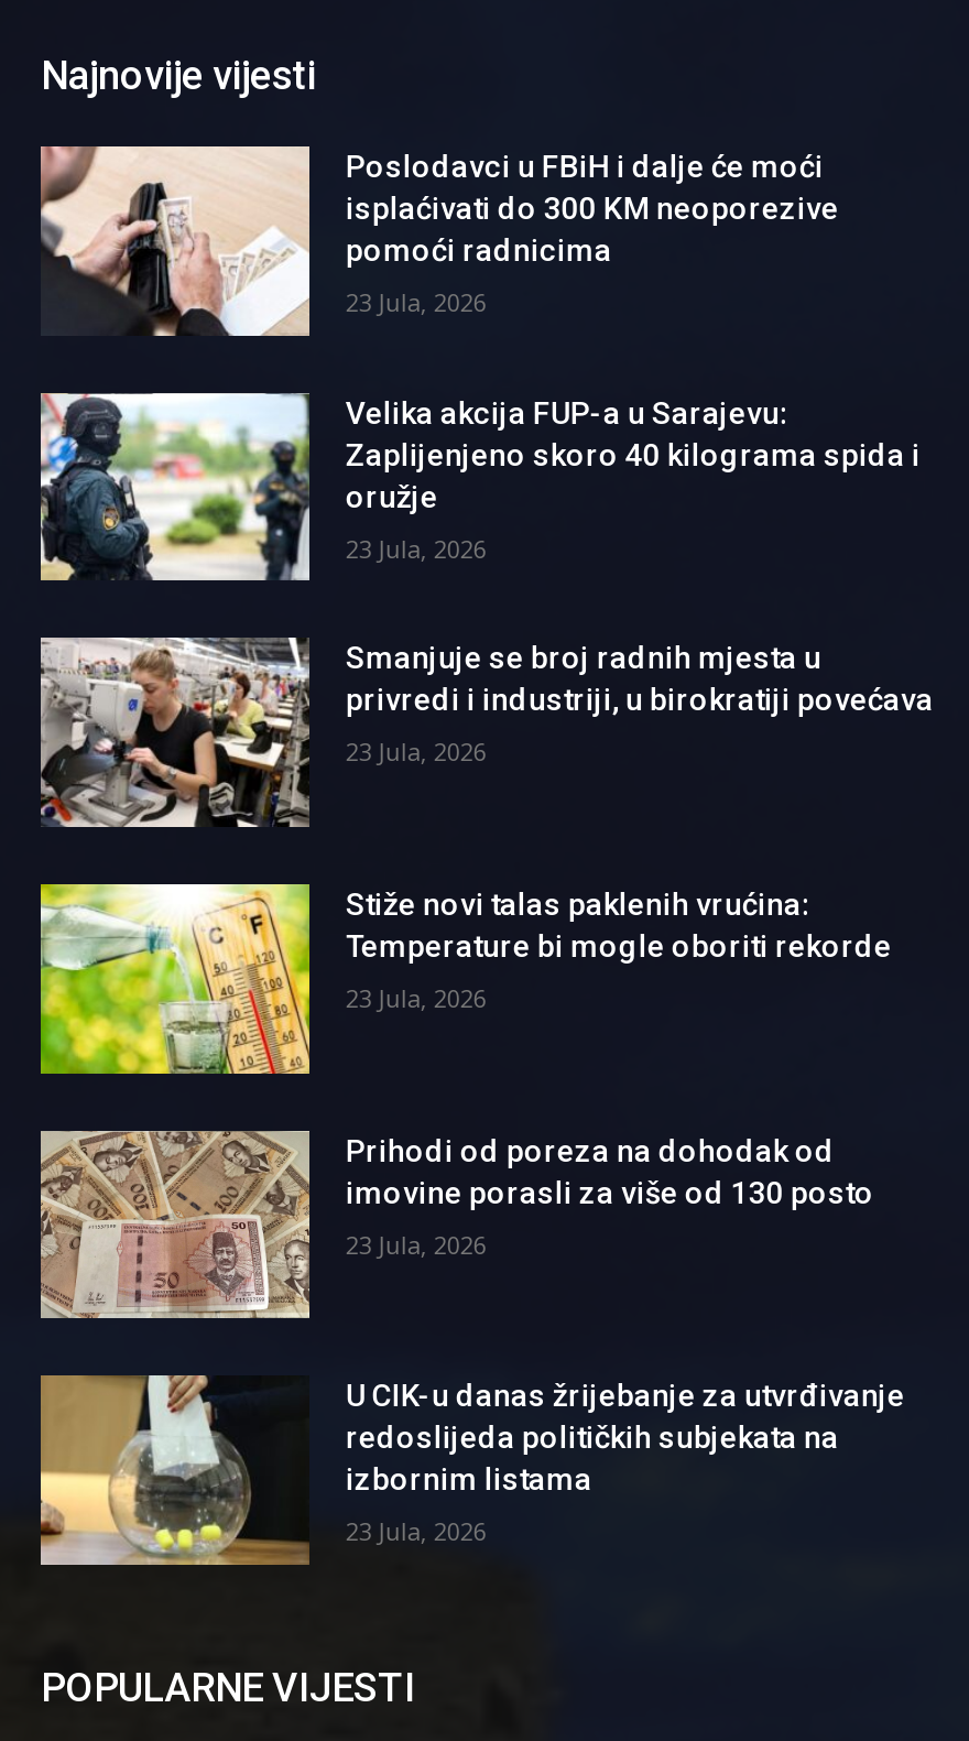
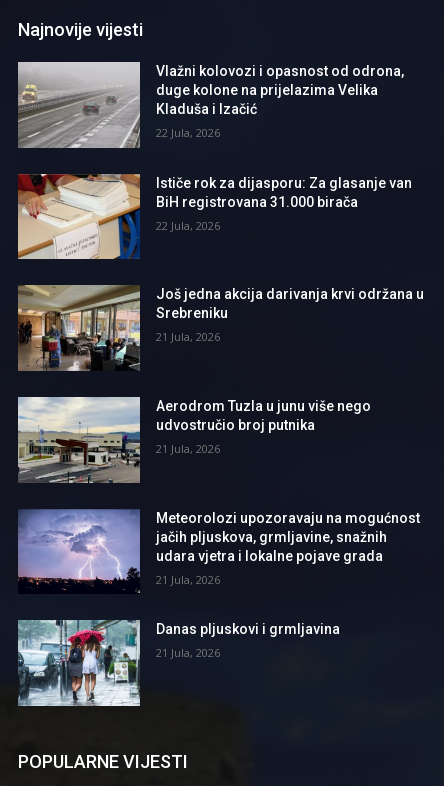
- [image]
- Poslodavci u FBiH i dalje će moći
- isplaćivati do 300 KM neoporezive
- pomoći radnicima
+ [image]
+ Vlažni kolovozi i opasnost od odrona,
+ duge kolone na prijelazima Velika
+ Kladuša i Izačić

- 23 Jula, 2026
+ 22 Jula, 2026

- [image]
- Velika akcija FUP-a u Sarajevu:
- Zaplijenjeno skoro 40 kilograma spida i
- oružje
+ [image]
+ Ističe rok za dijasporu: Za glasanje van
+ BiH registrovana 31.000 birača

- 23 Jula, 2026
+ 22 Jula, 2026

- [image]
- Smanjuje se broj radnih mjesta u
- privredi i industriji, u birokratiji povećava
+ [image]
+ Još jedna akcija darivanja krvi održana u
+ Srebreniku

- 23 Jula, 2026
+ 21 Jula, 2026

- [image]
- Stiže novi talas paklenih vrućina:
- Temperature bi mogle oboriti rekorde
+ [image]
+ Aerodrom Tuzla u junu više nego
+ udvostručio broj putnika

- 23 Jula, 2026
+ 21 Jula, 2026

- [image]
- Prihodi od poreza na dohodak od
- imovine porasli za više od 130 posto
+ [image]
+ Meteorolozi upozoravaju na mogućnost
+ jačih pljuskova, grmljavine, snažnih
+ udara vjetra i lokalne pojave grada

- 23 Jula, 2026
+ 21 Jula, 2026

- [image]
- U CIK-u danas žrijebanje za utvrđivanje
- redoslijeda političkih subjekata na
- izbornim listama
+ [image]
+ Danas pljuskovi i grmljavina

- 23 Jula, 2026
+ 21 Jula, 2026
